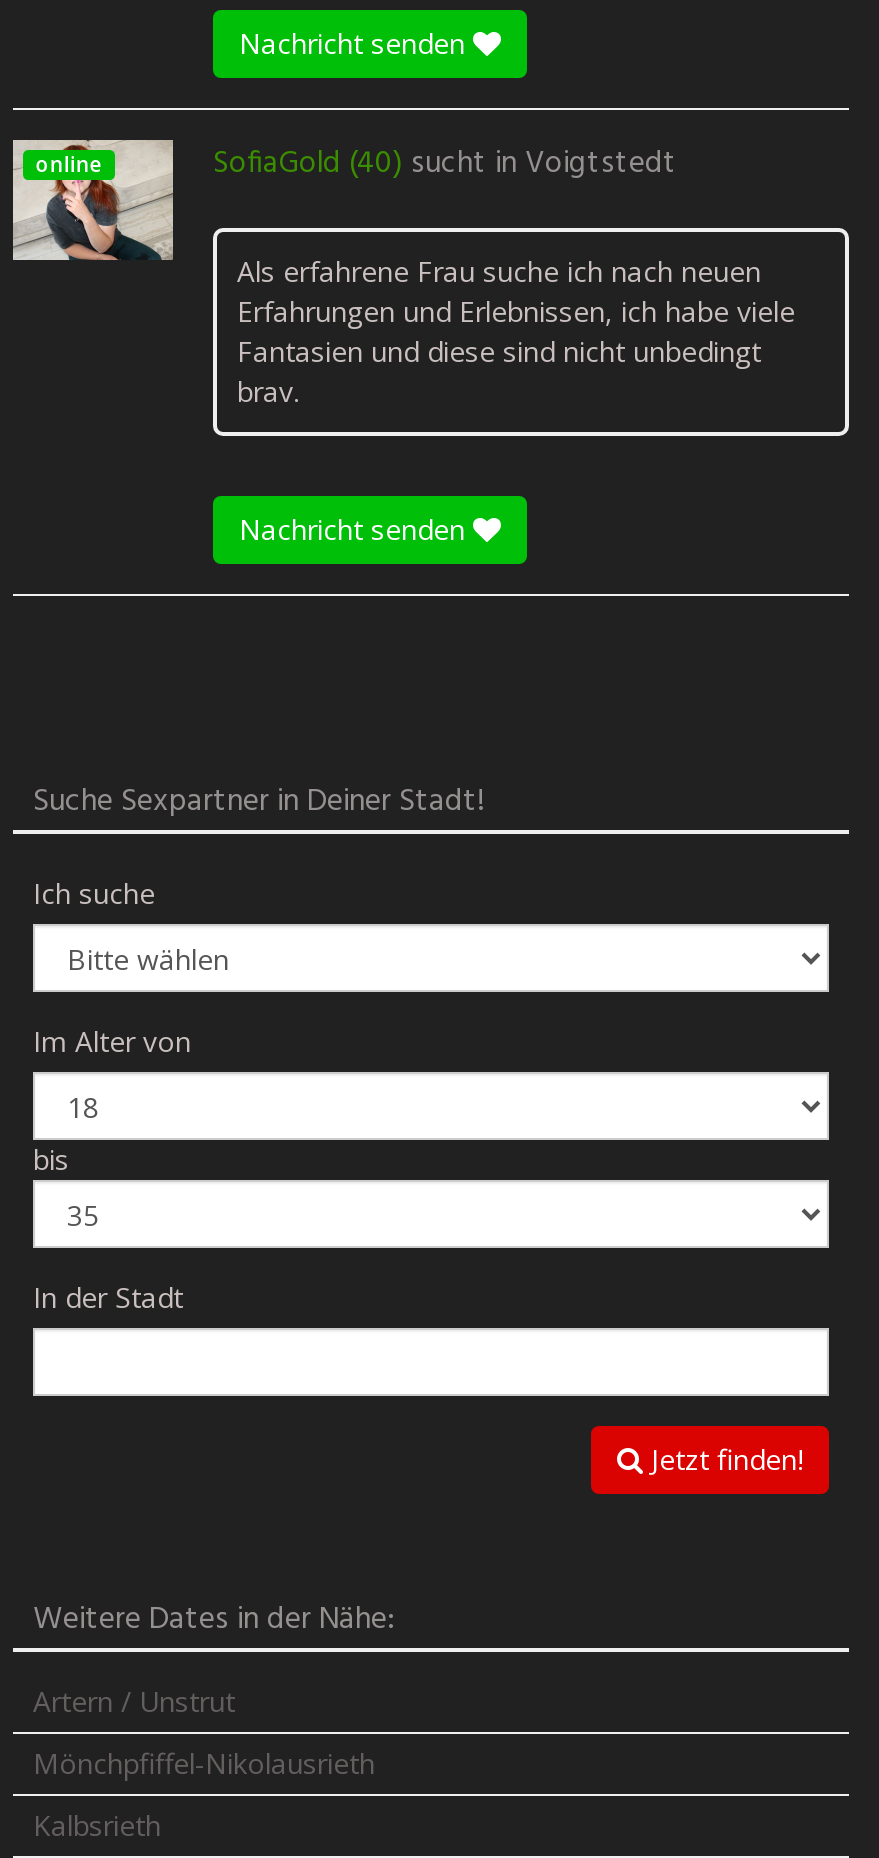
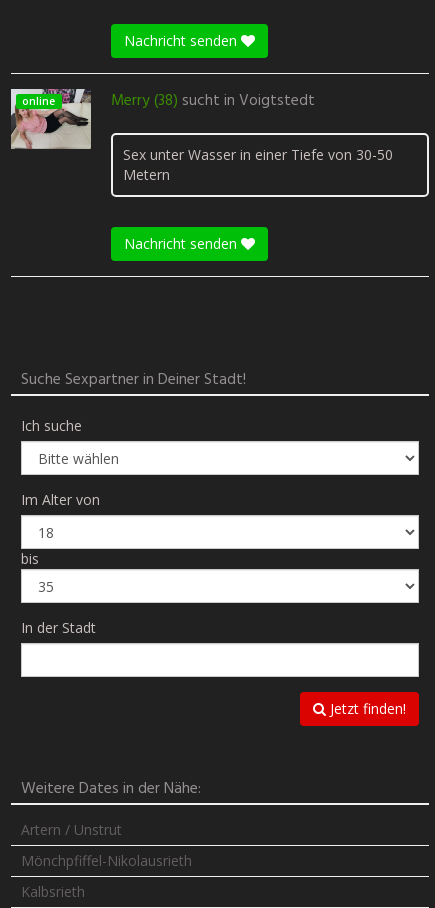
- [image]
- SofiaGold (40) sucht in Voigtstedt
+ [image]
+ Merry (38) sucht in Voigtstedt

- Als erfahrene Frau suche ich nach neuen
- Erfahrungen und Erlebnissen, ich habe viele
- Fantasien und diese sind nicht unbedingt
- brav.
+ Sex unter Wasser in einer Tiefe von 30-50
+ Metern
